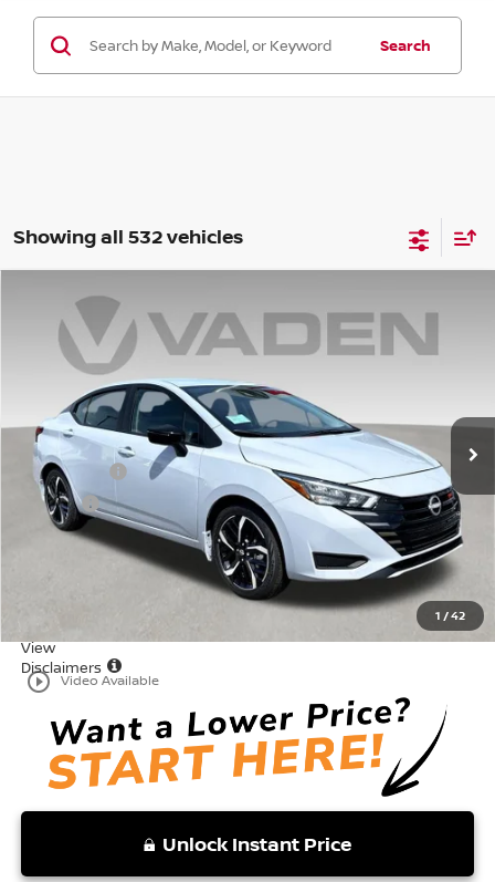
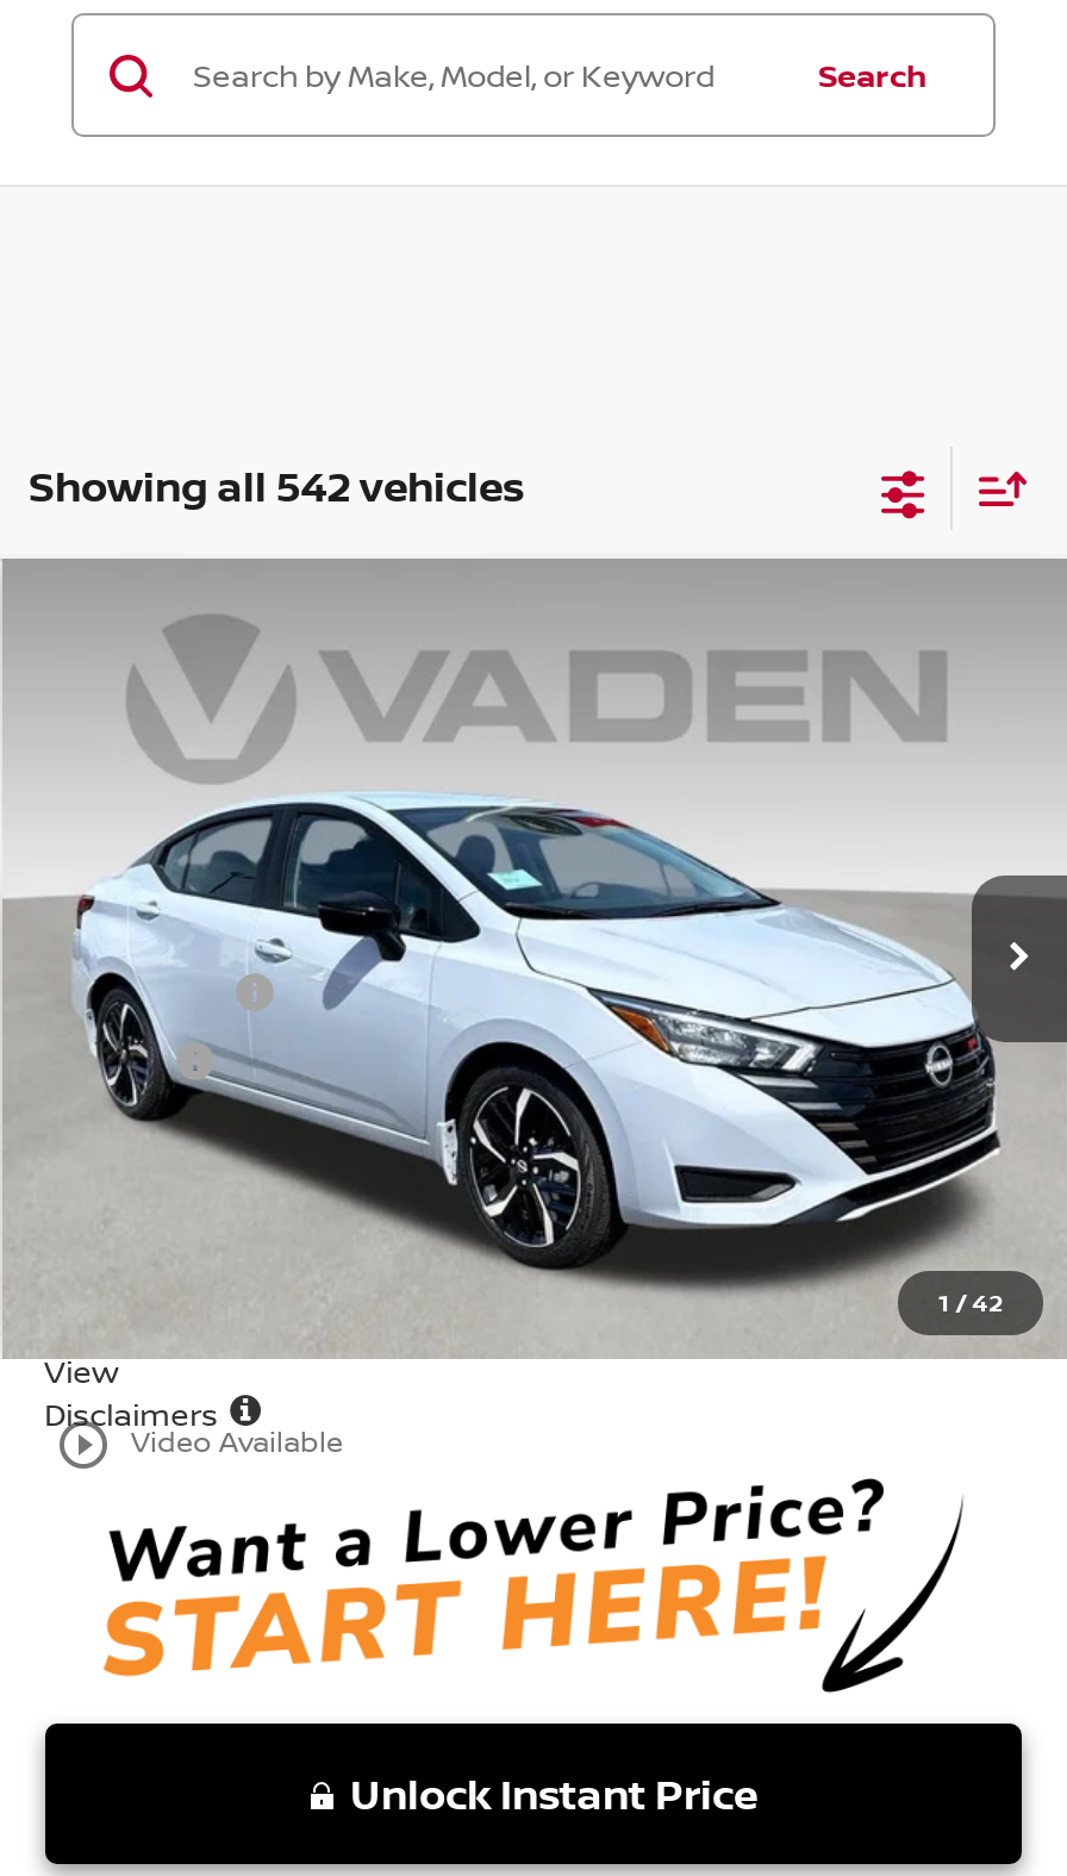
- Showing all 532 vehicles
+ Showing all 542 vehicles
